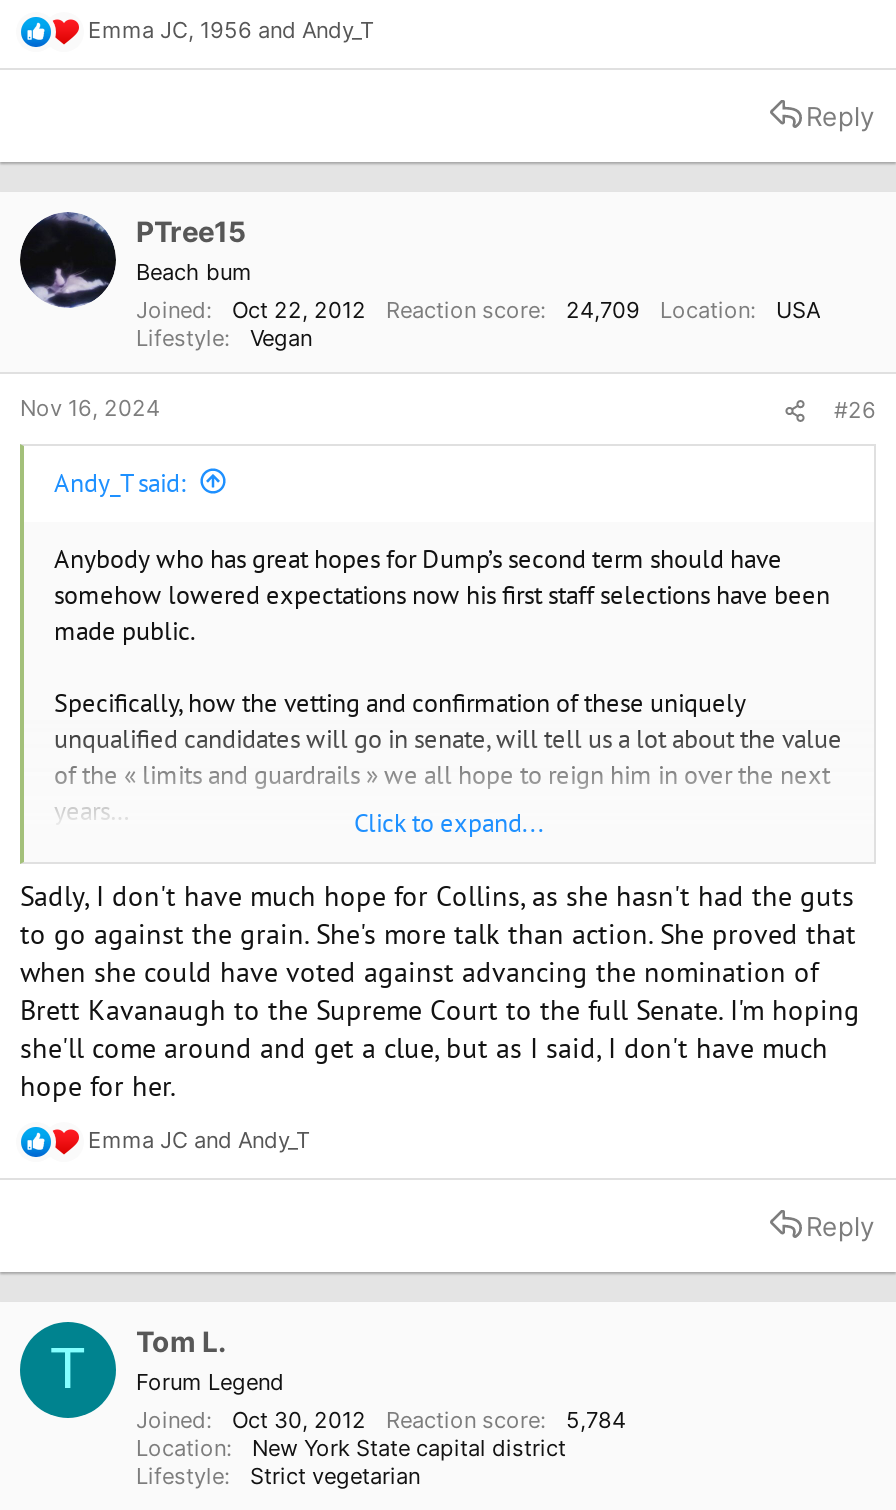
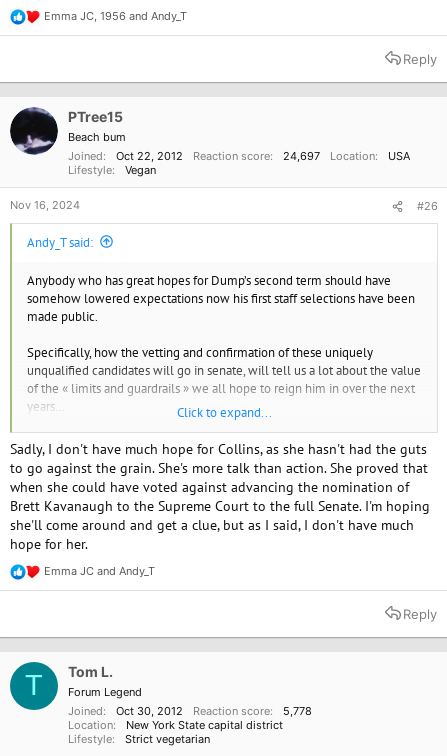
- Joined Oct 22, 2012 Reaction score 24,709 Location USA
+ Joined Oct 22, 2012 Reaction score 24,697 Location USA

- Joined Oct 30, 2012 Reaction score 5,784
+ Joined Oct 30, 2012 Reaction score 5,778
